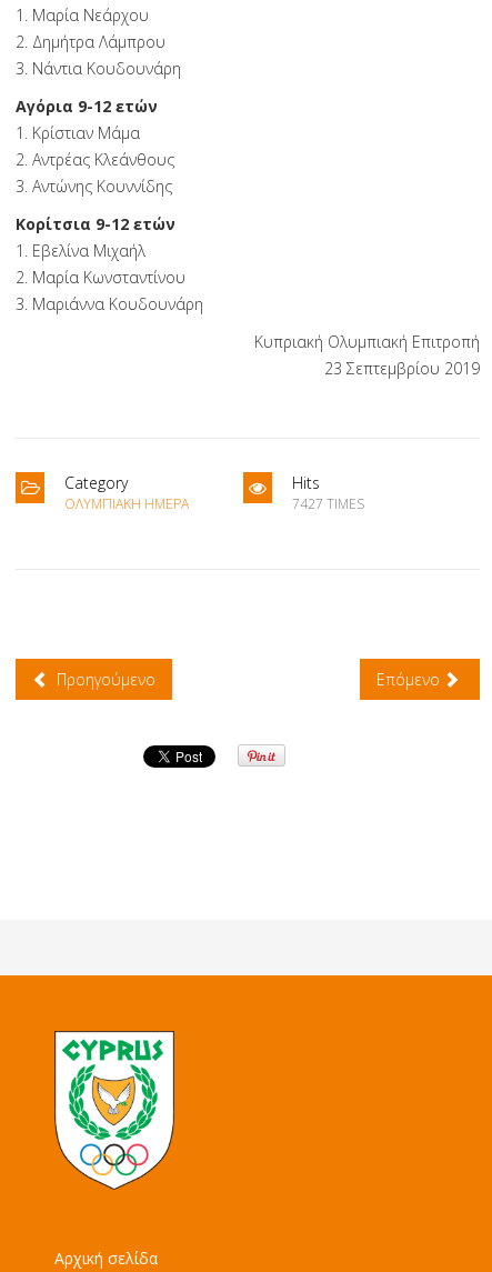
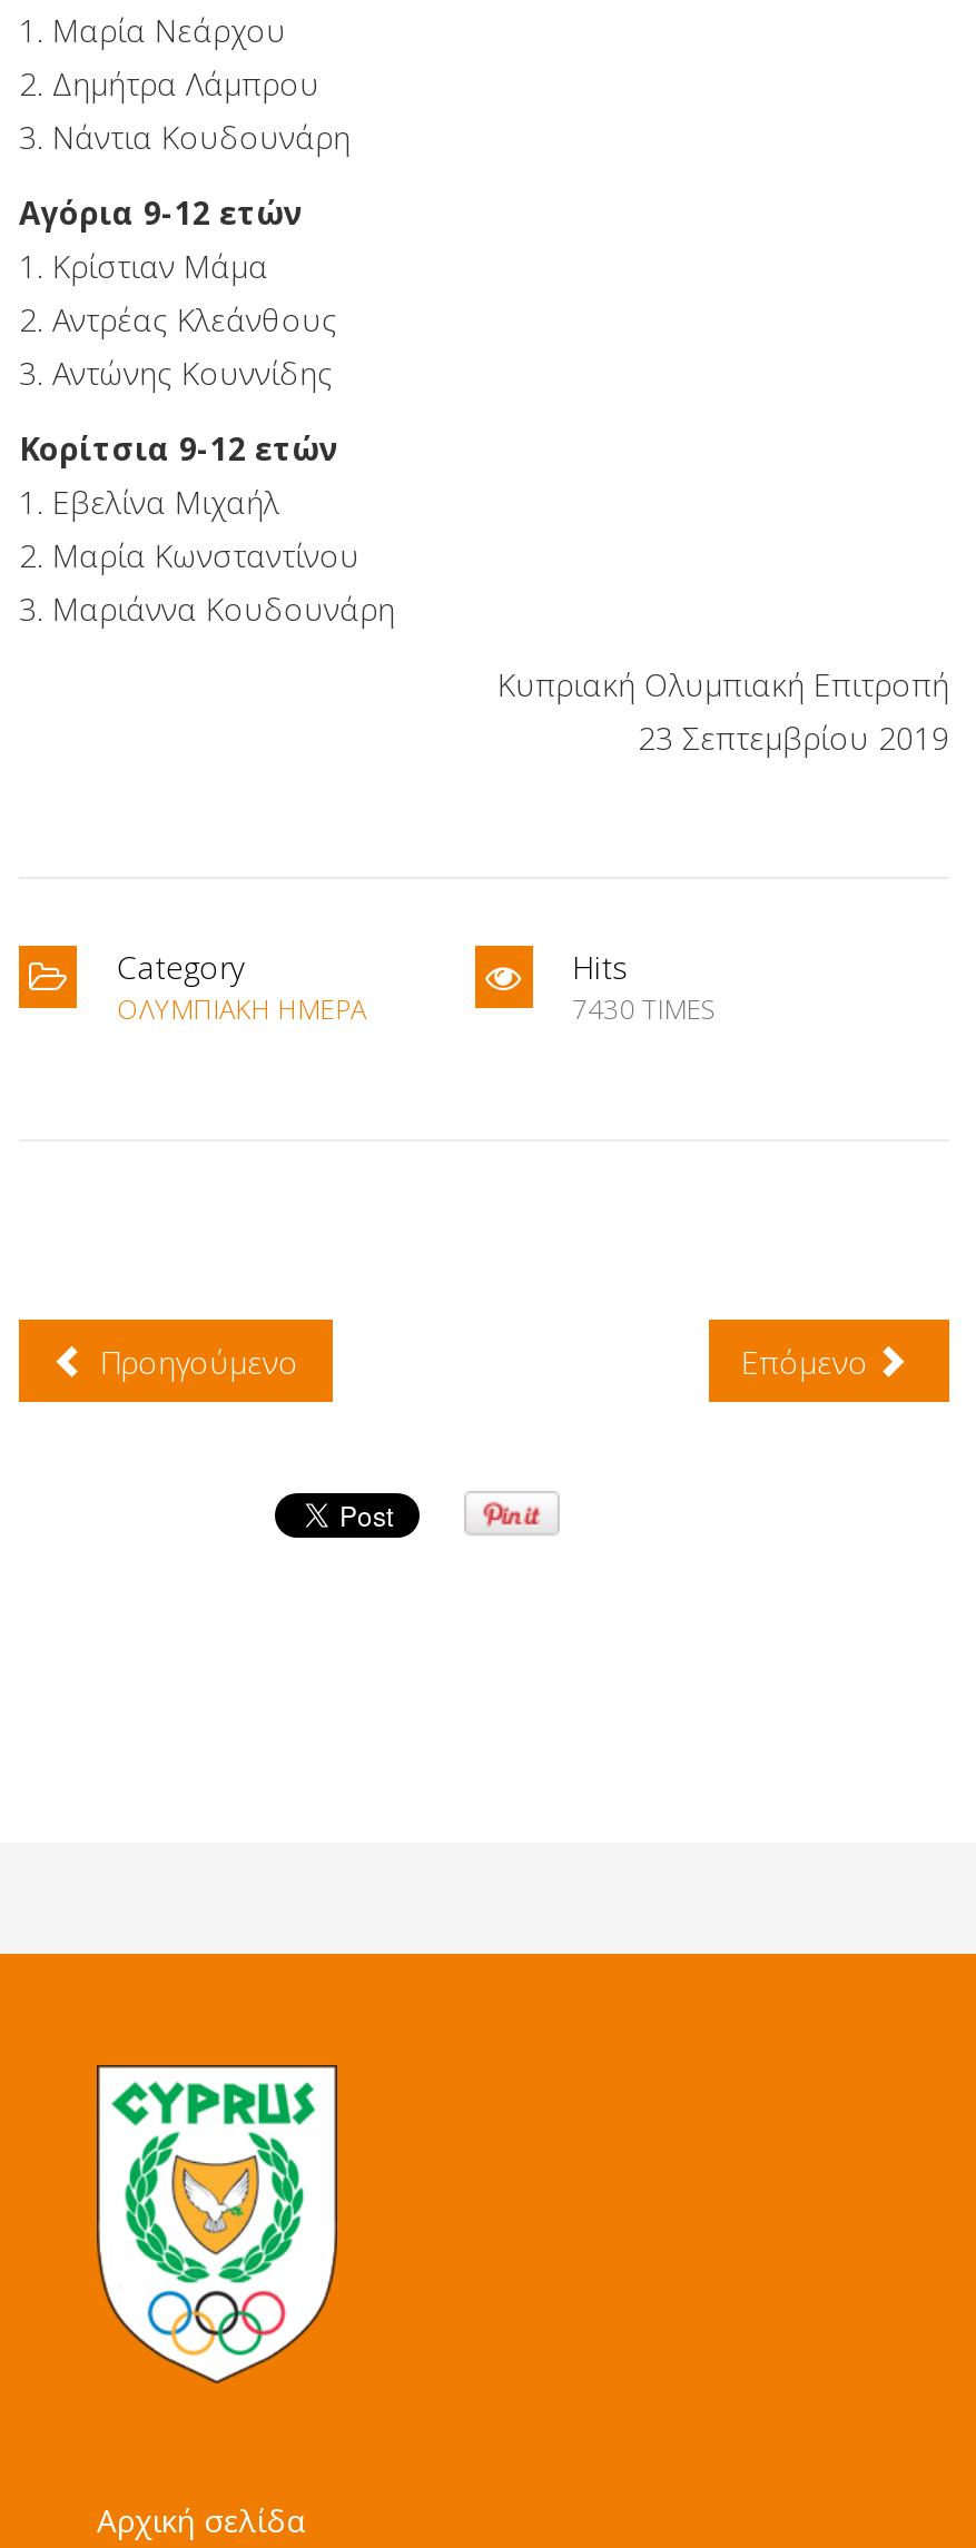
- 7427 TIMES
+ 7430 TIMES
